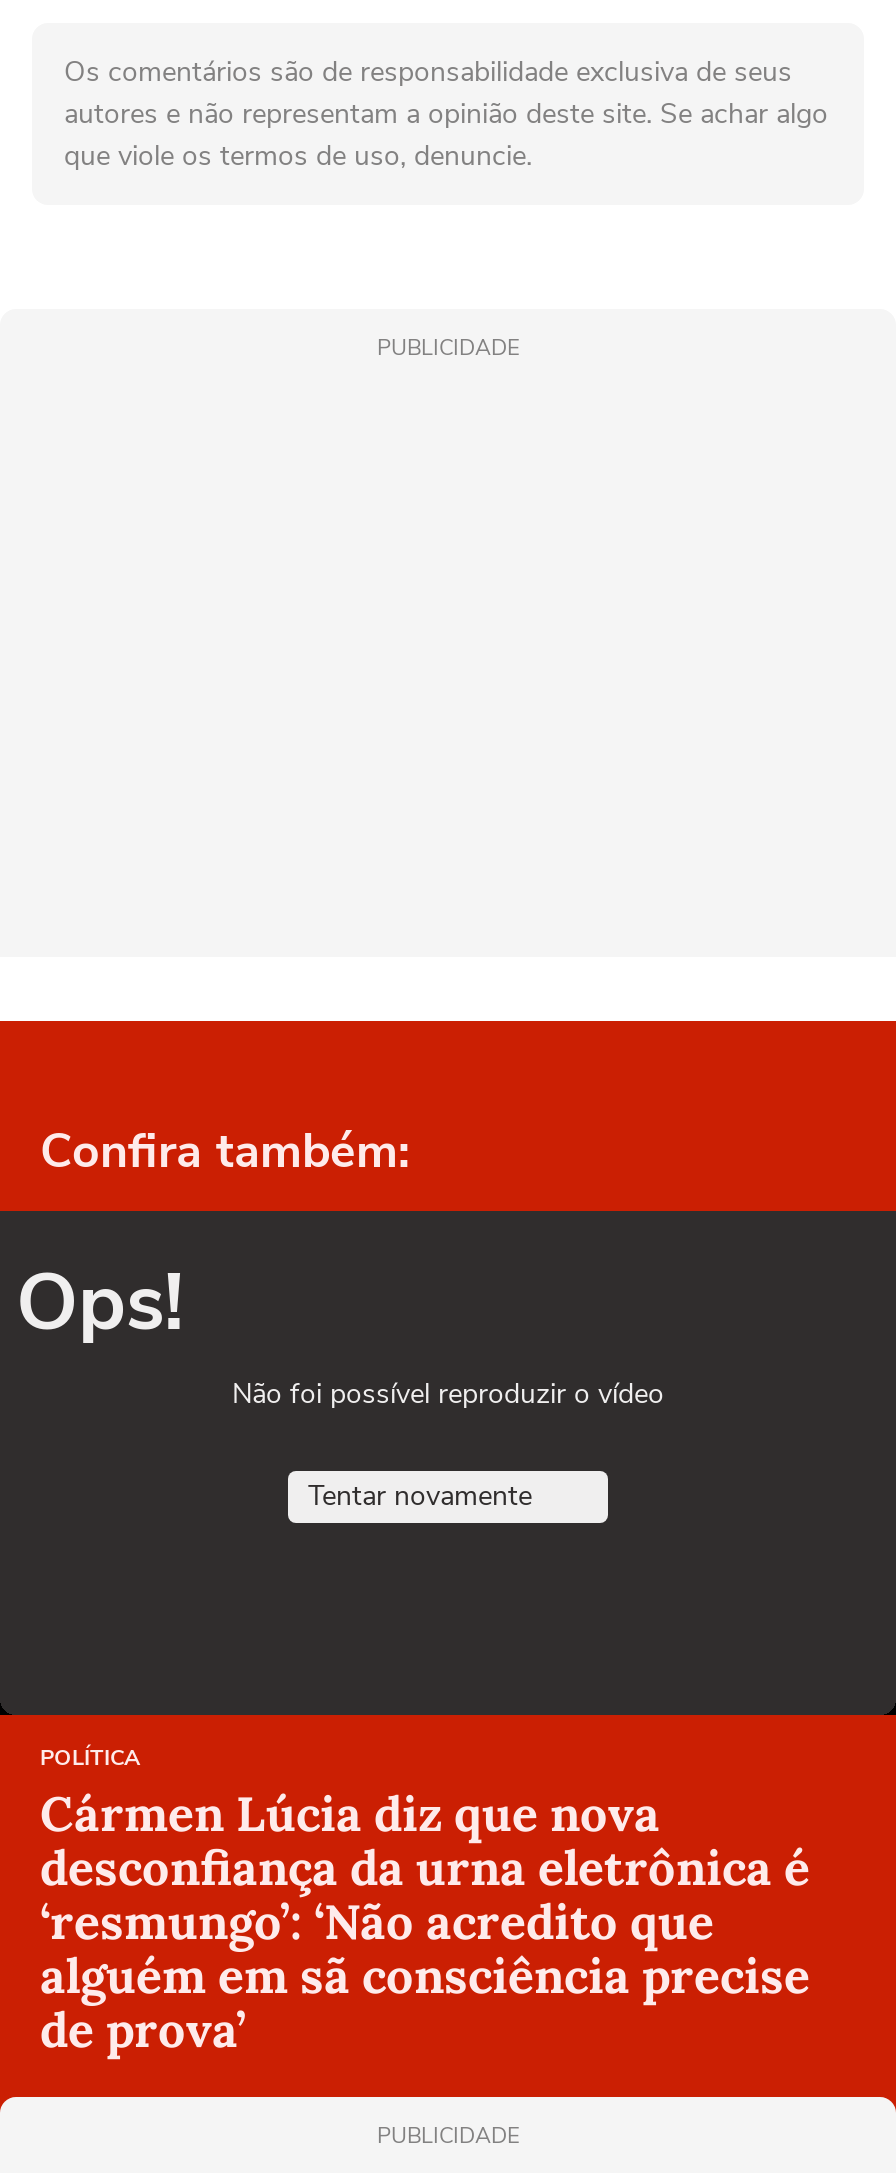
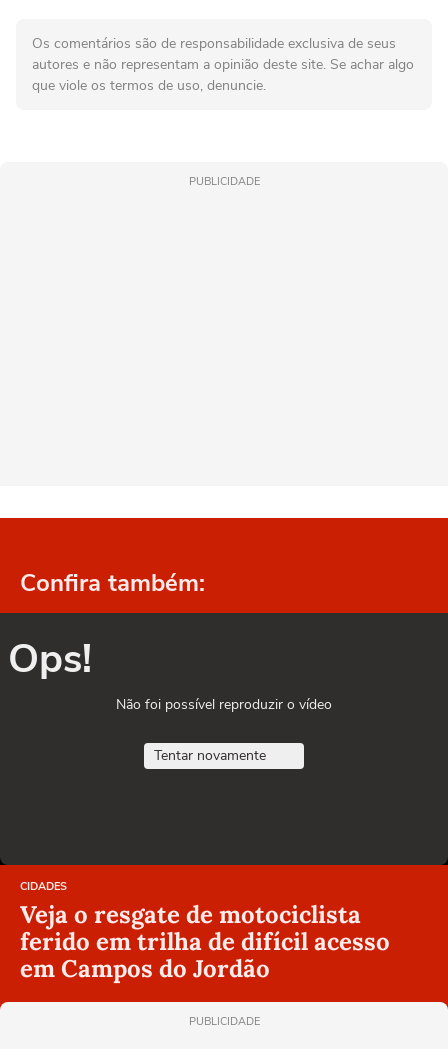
- POLÍTICA
- Cármen Lúcia diz que nova
- desconfiança da urna eletrônica é
- ‘resmungo’: ‘Não acredito que
- alguém em sã consciência precise
- de prova’
+ CIDADES
+ Veja o resgate de motociclista
+ ferido em trilha de difícil acesso
+ em Campos do Jordão
